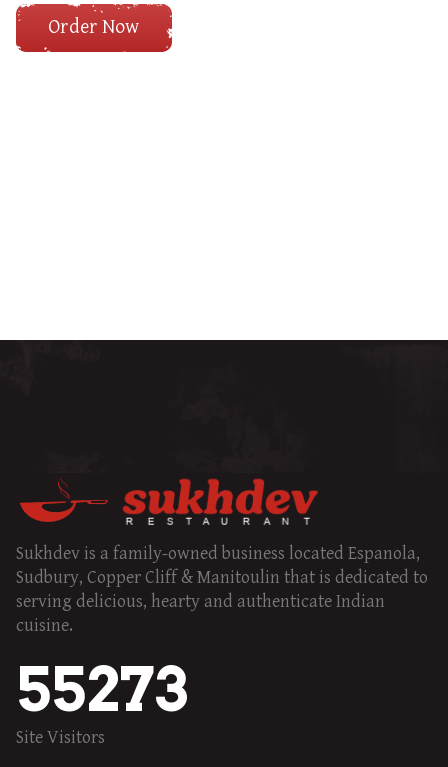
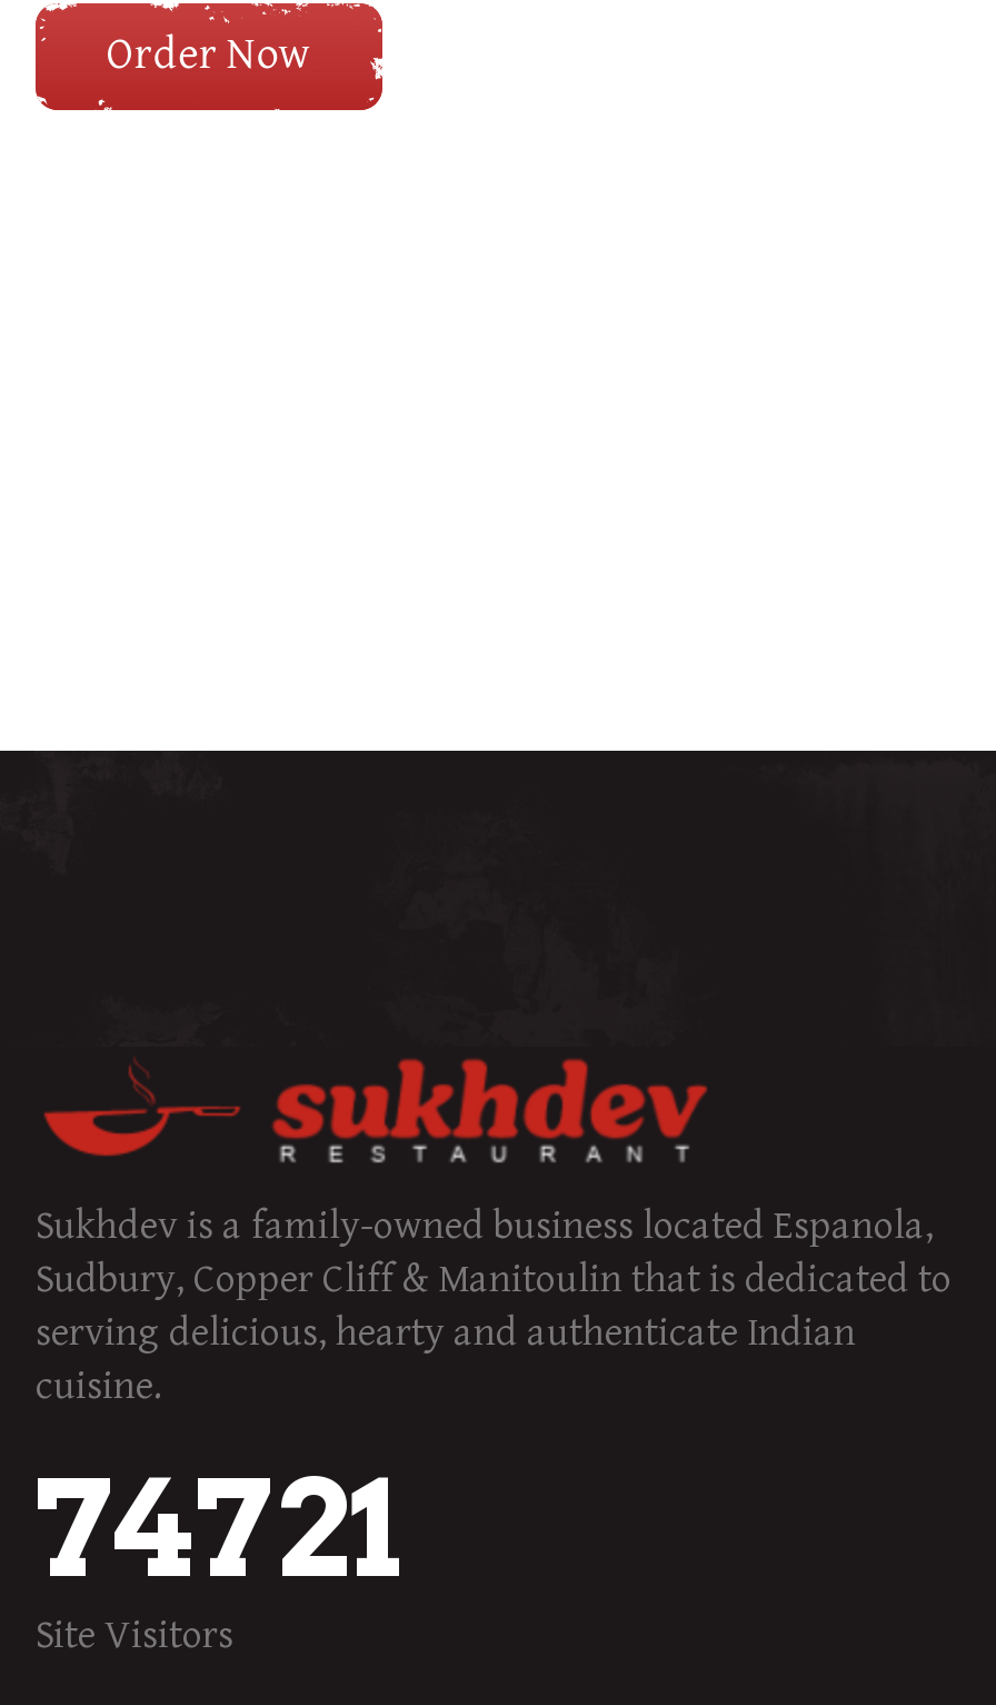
- 55273
+ 74721
